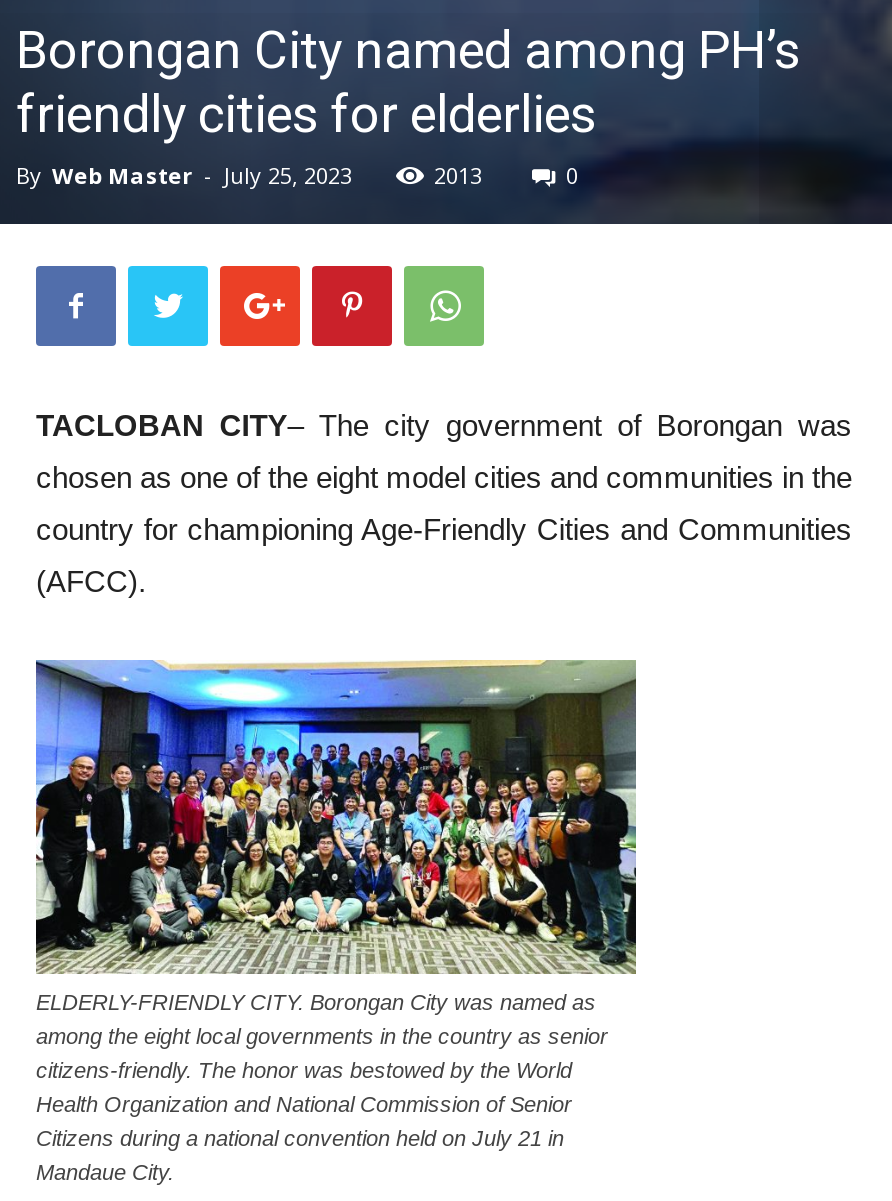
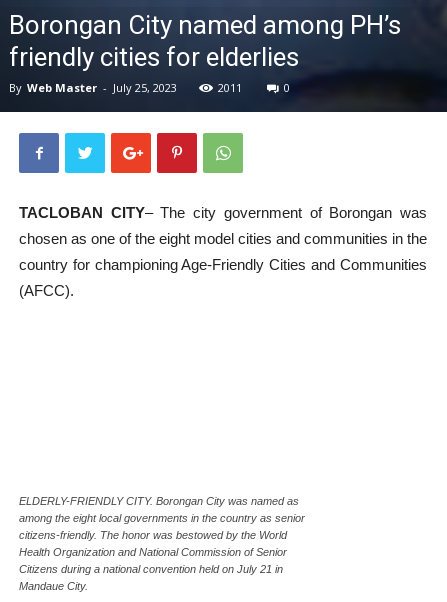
- 2013
+ 2011

- [image]
